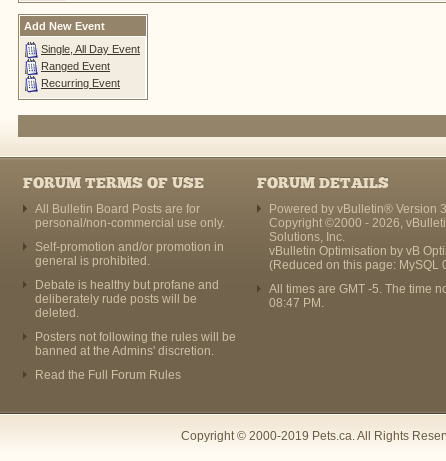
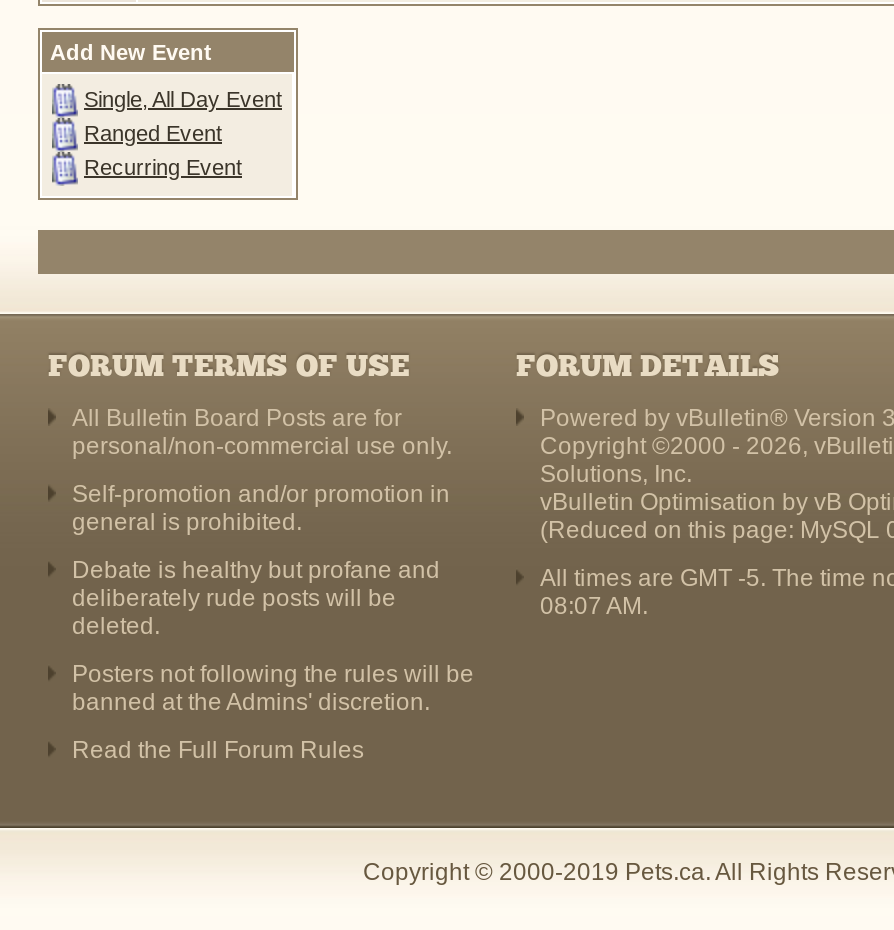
- 08:47 PM.
+ 08:07 AM.
